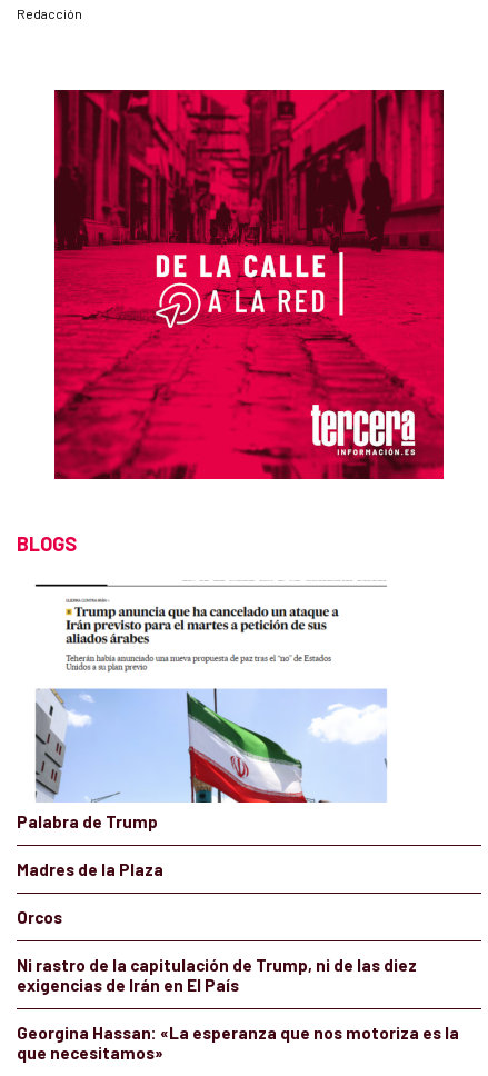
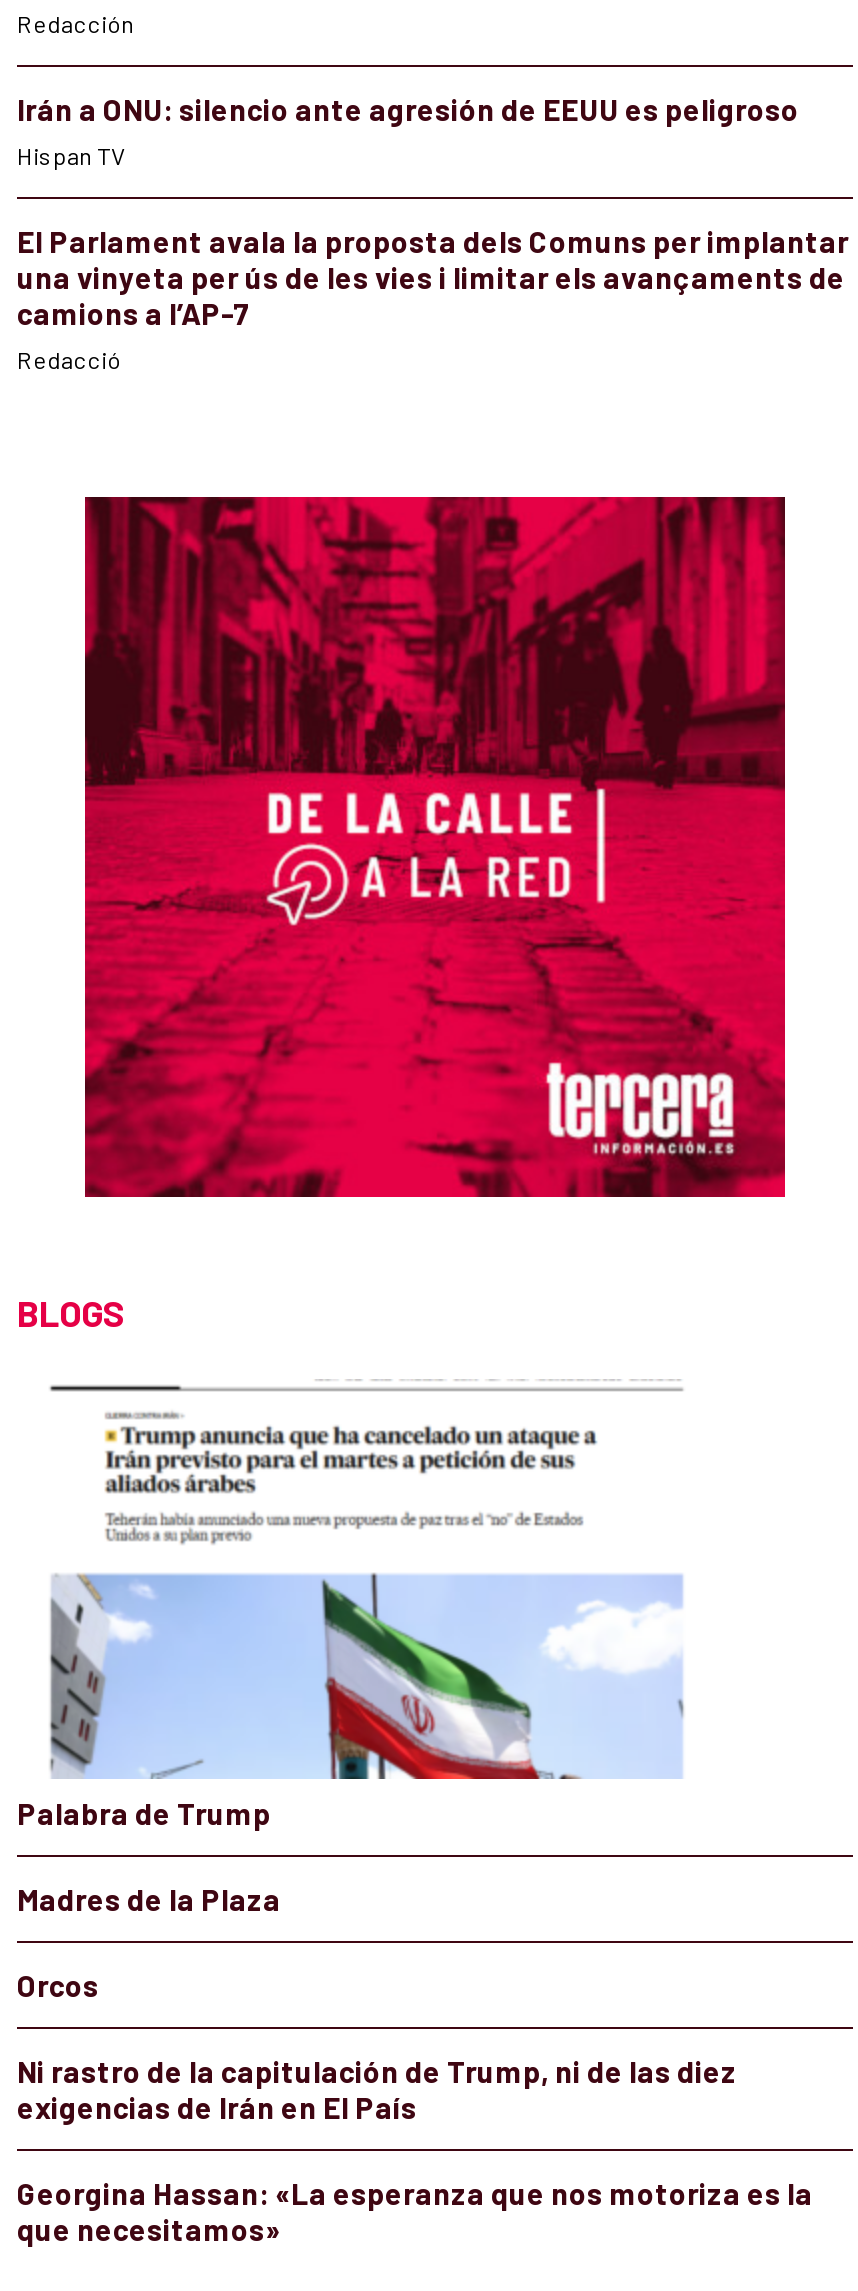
+ Irán a ONU: silencio ante agresión de EEUU es peligroso
+ Hispan TV
+ El Parlament avala la proposta dels Comuns per implantar
+ una vinyeta per ús de les vies i limitar els avançaments de
+ camions a l’AP-7
+ Redacció
